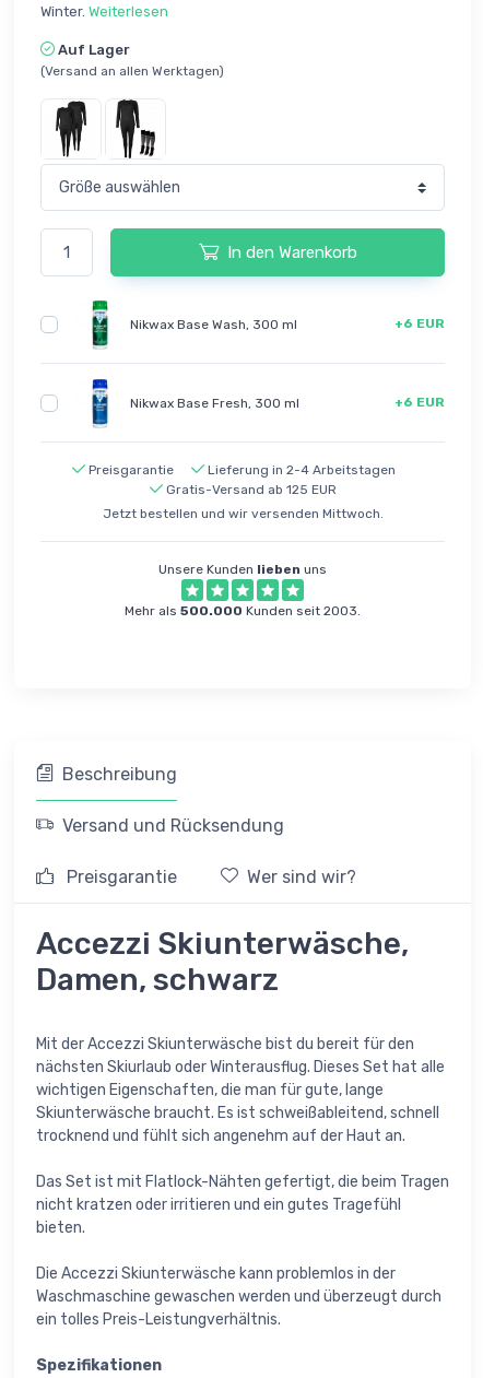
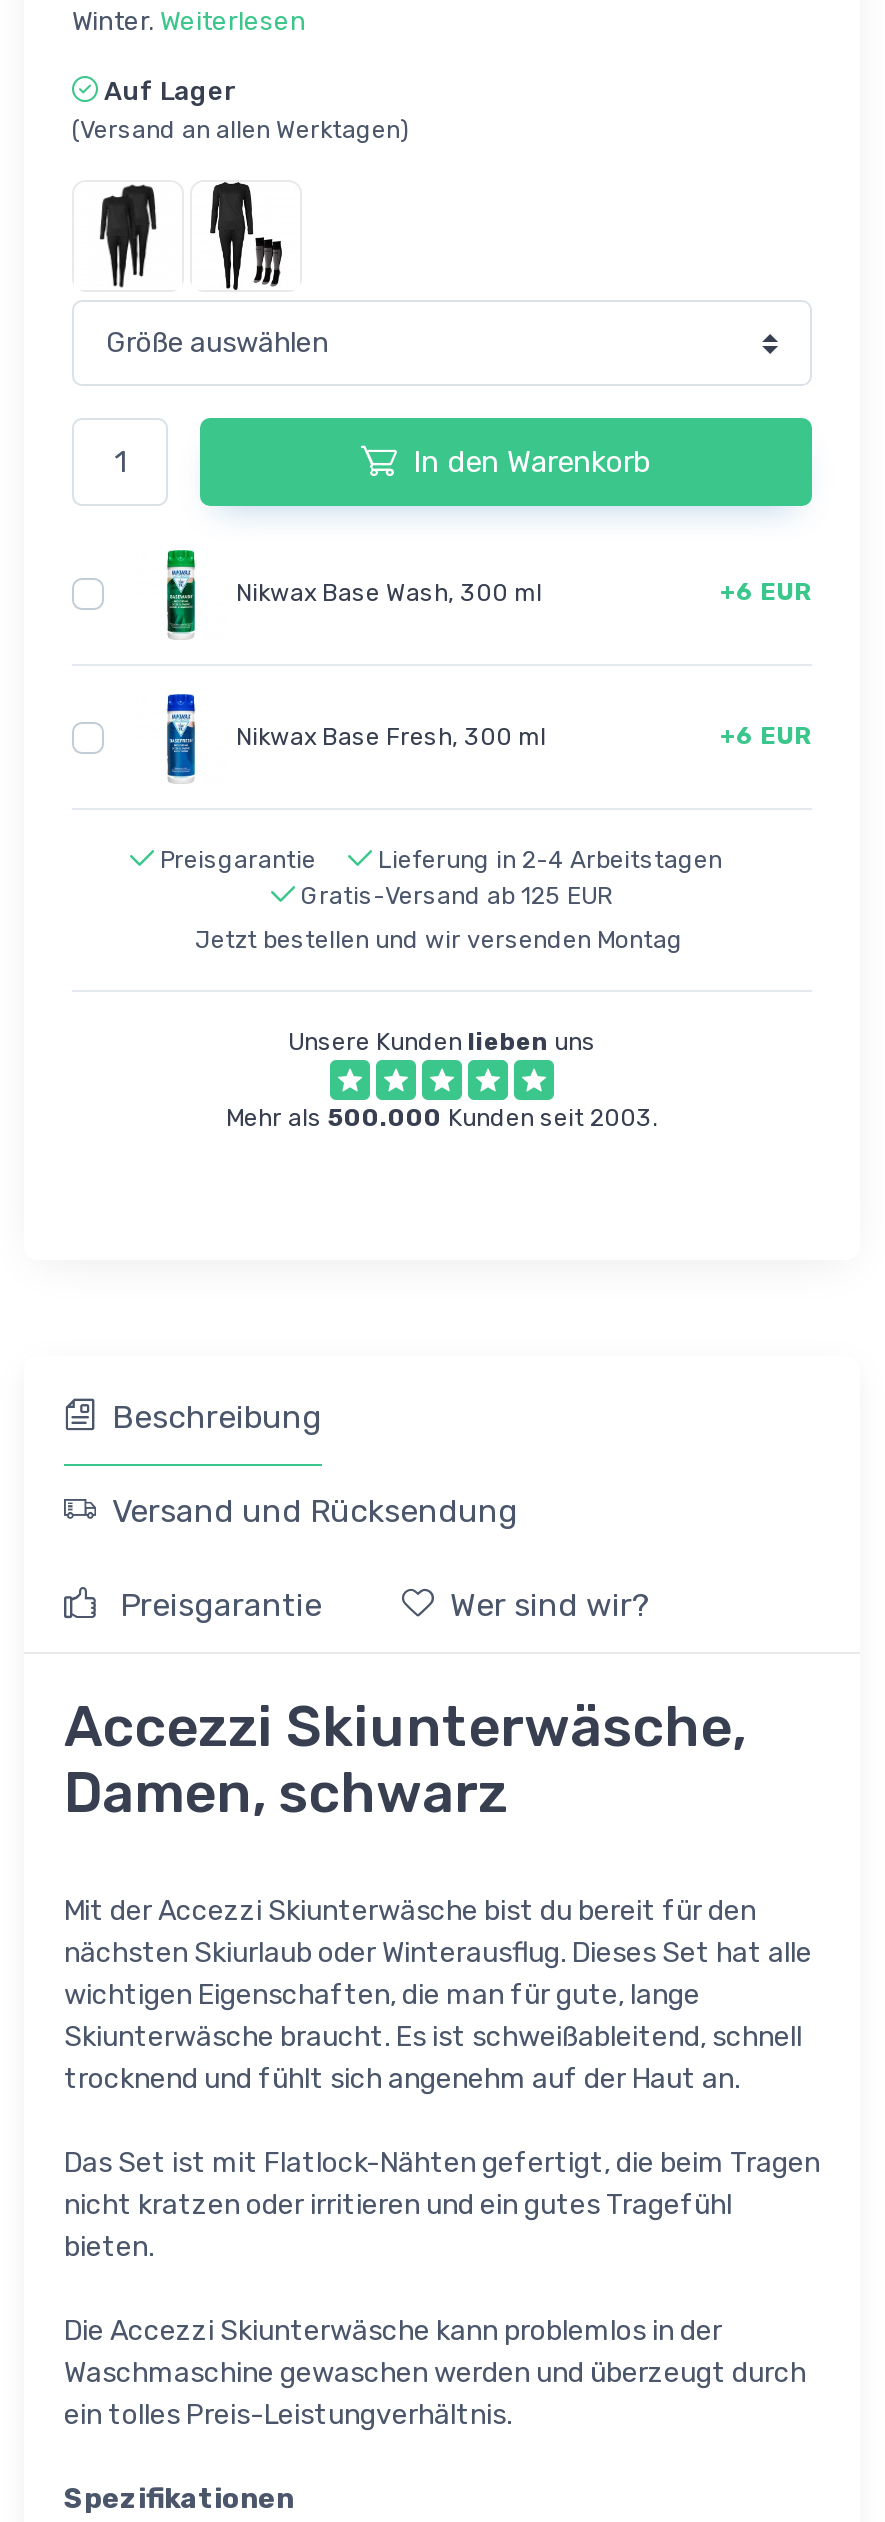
- Jetzt bestellen und wir versenden Mittwoch.
+ Jetzt bestellen und wir versenden Montag
